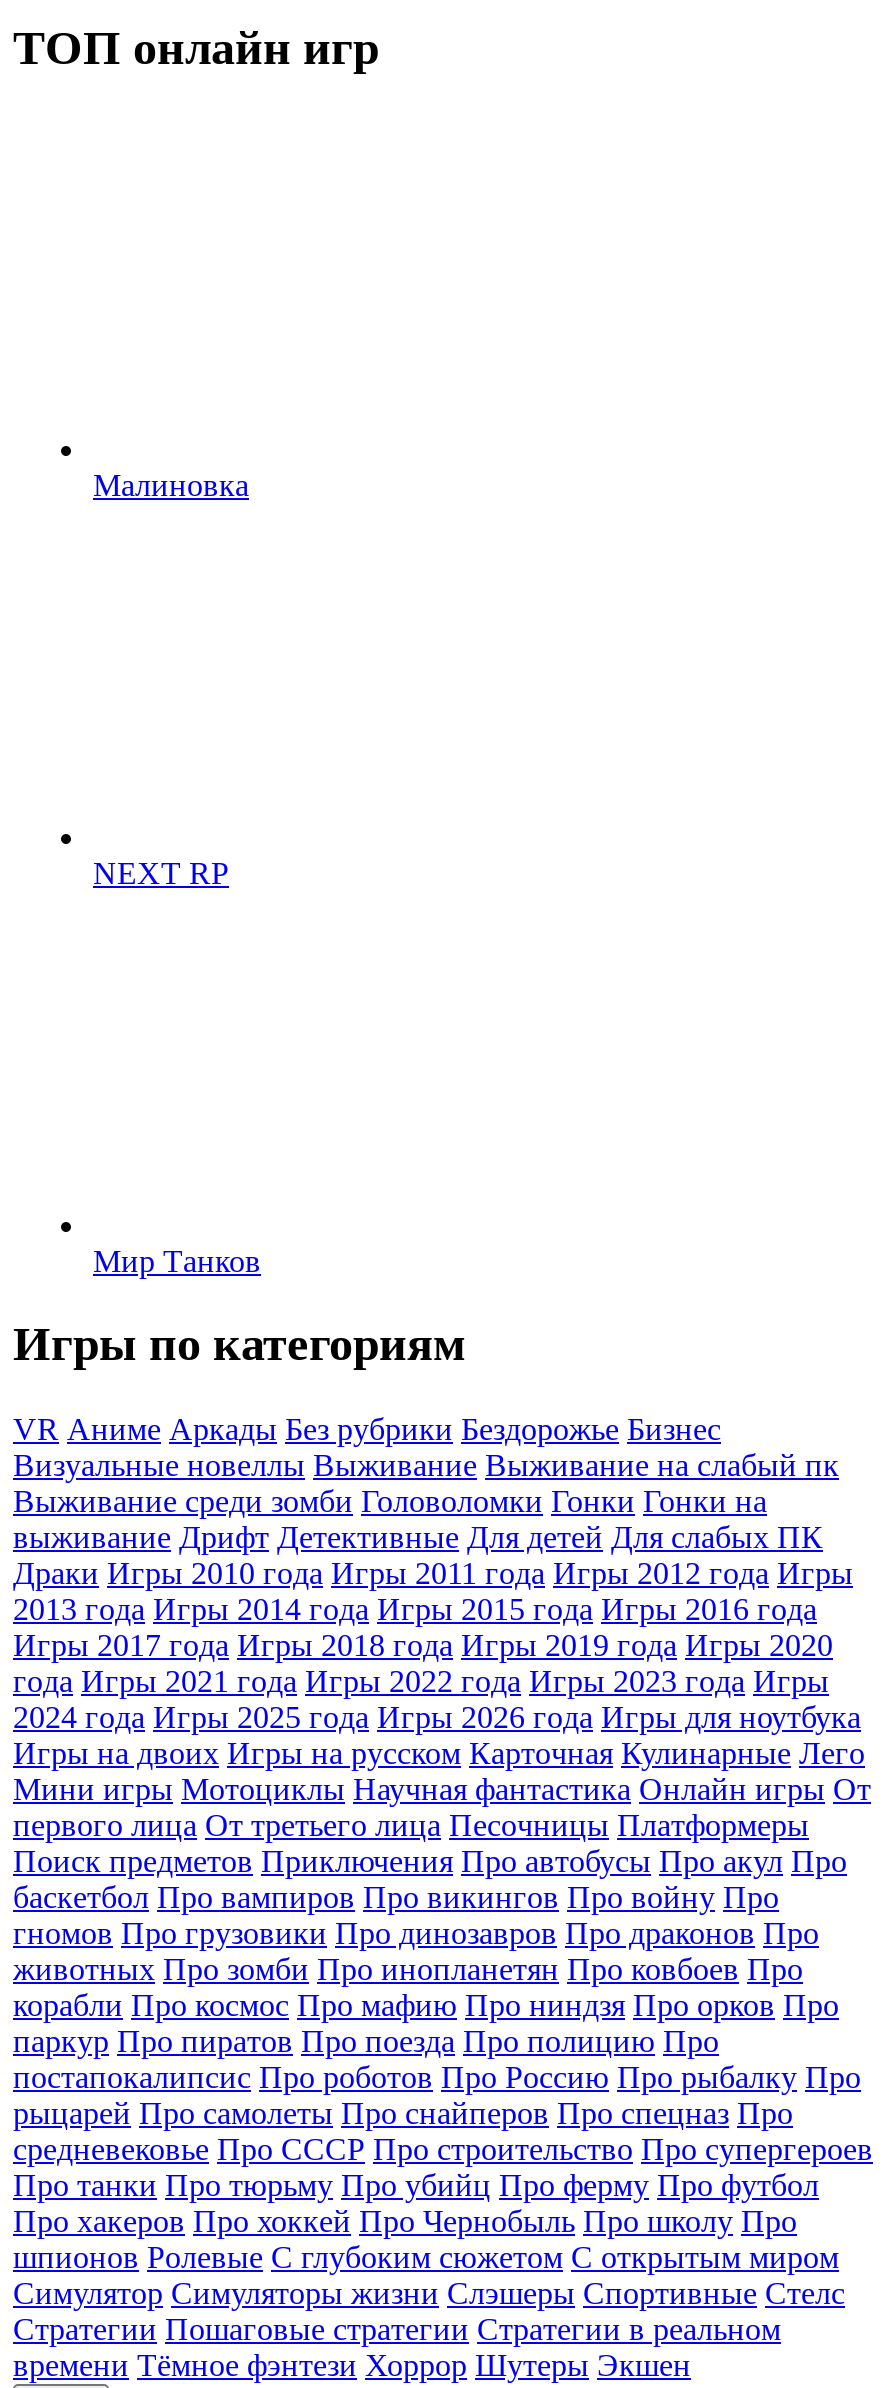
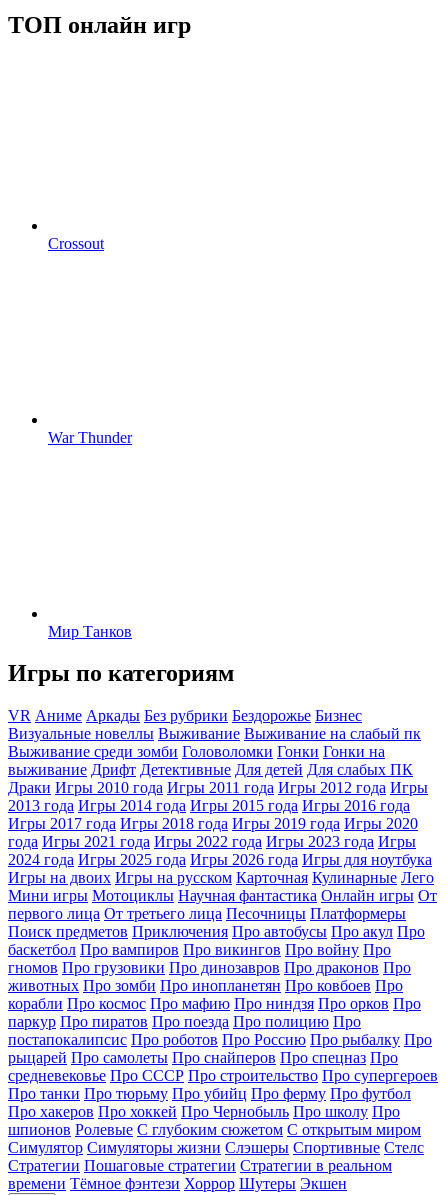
- Малиновка
+ Crossout

- NEXT RP
+ War Thunder
